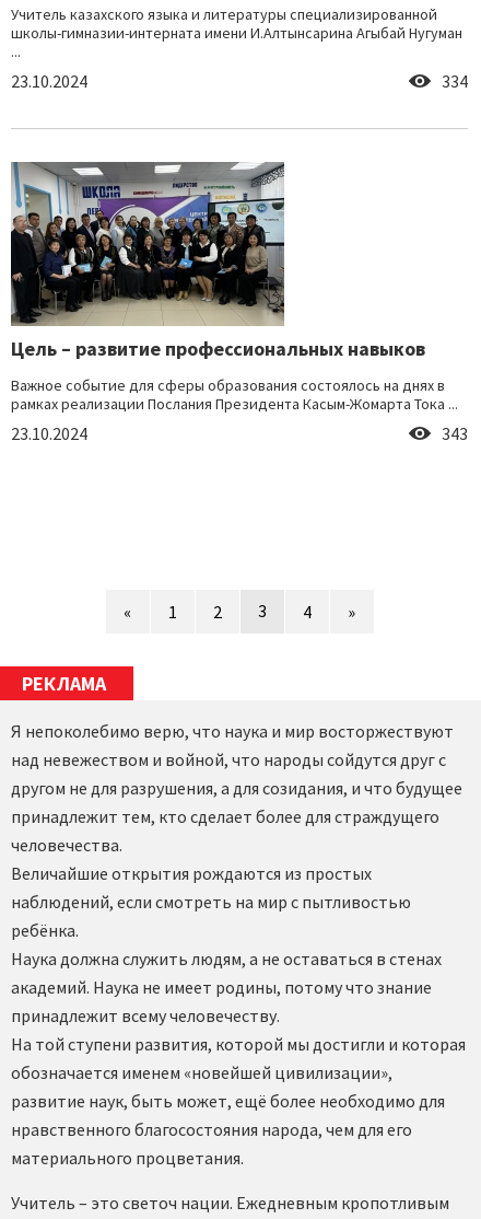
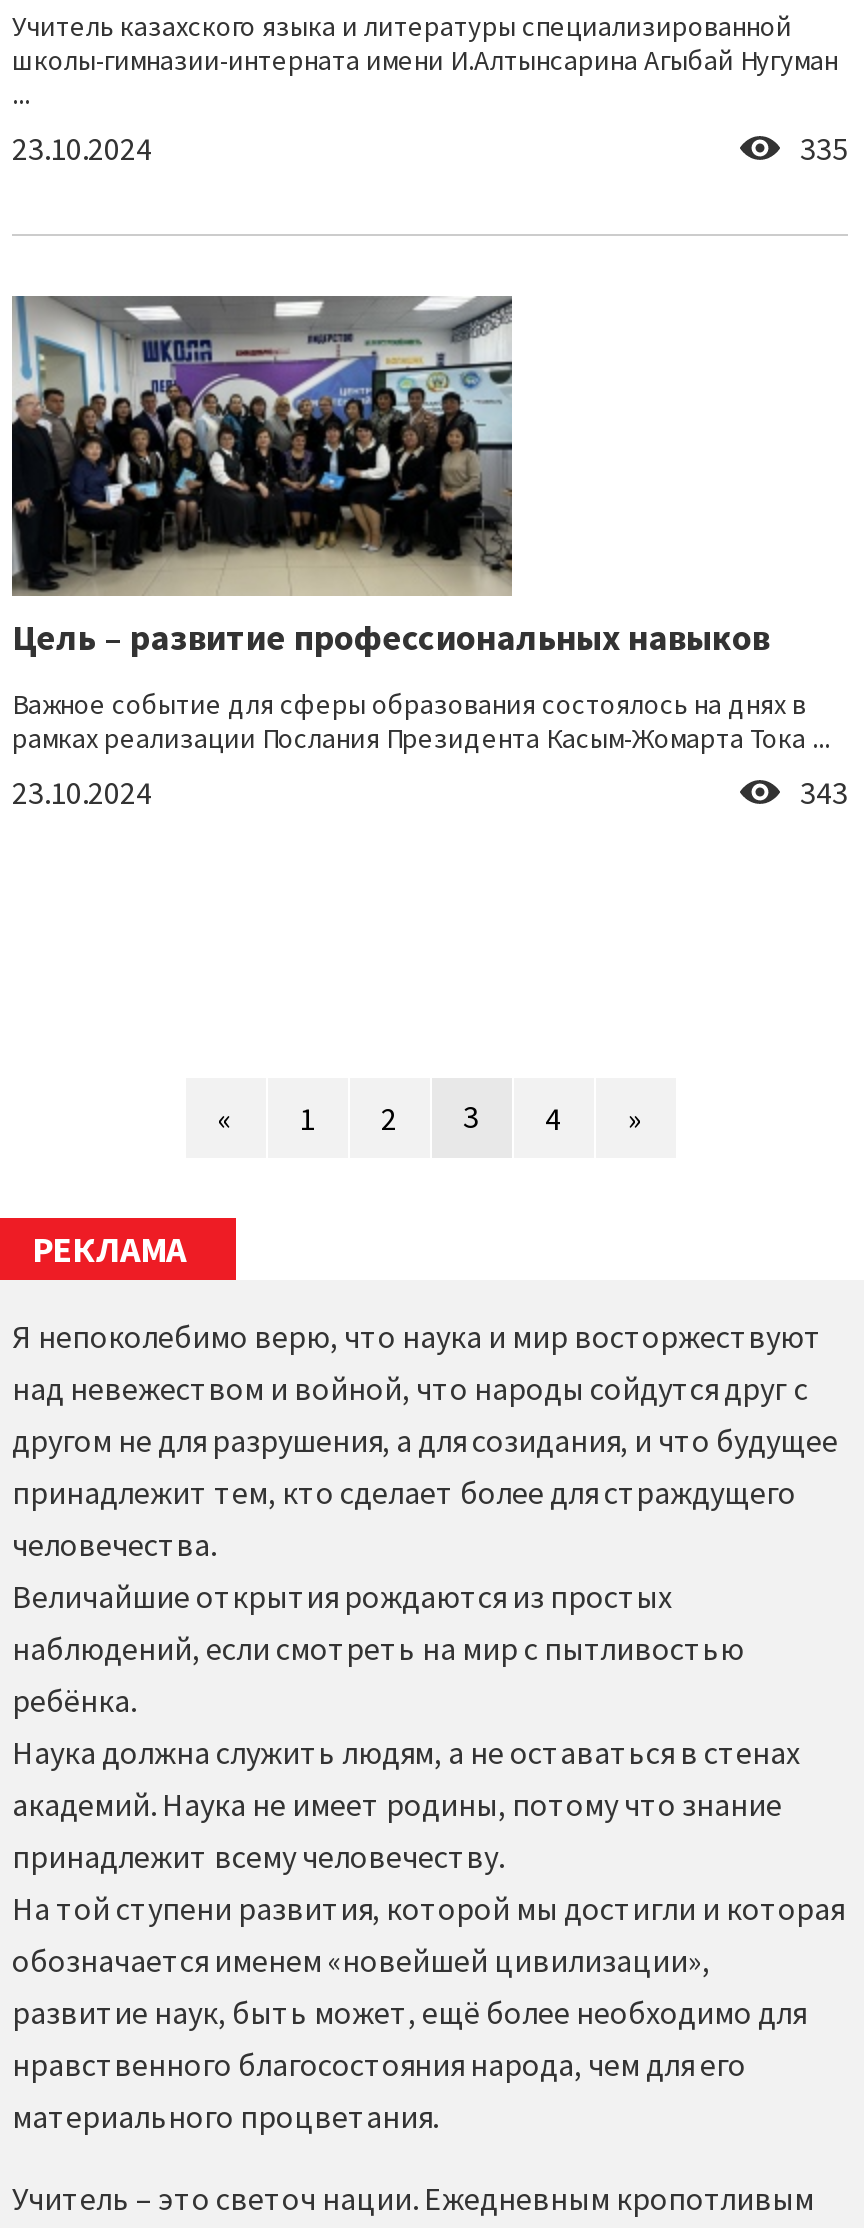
- 334
+ 335
